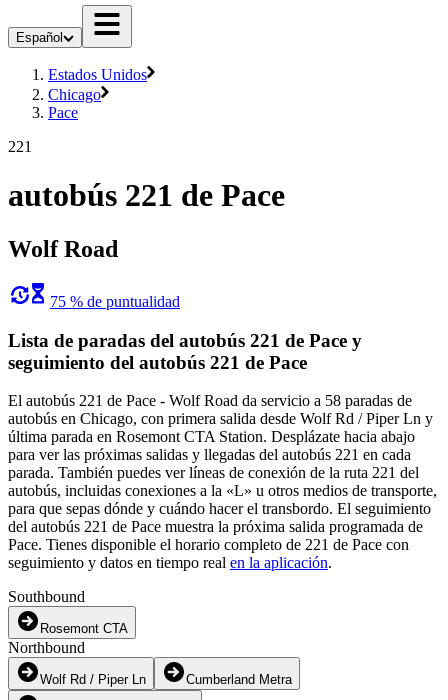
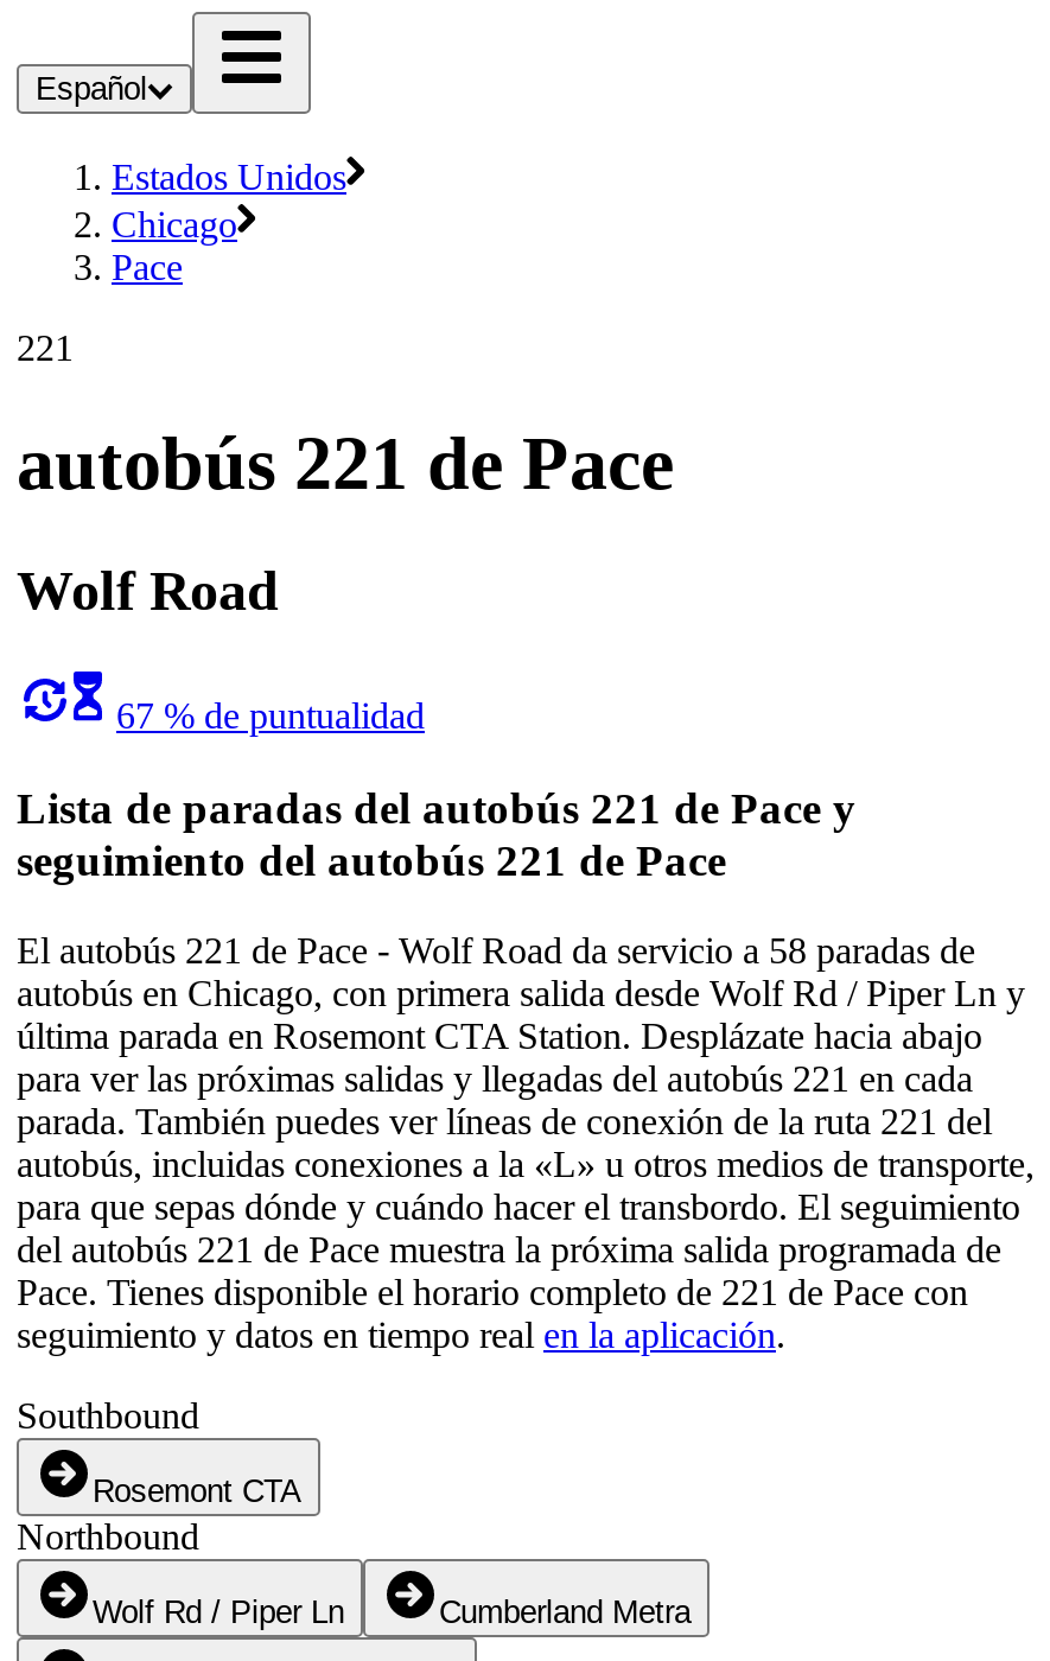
- 75 % de puntualidad
+ 67 % de puntualidad
